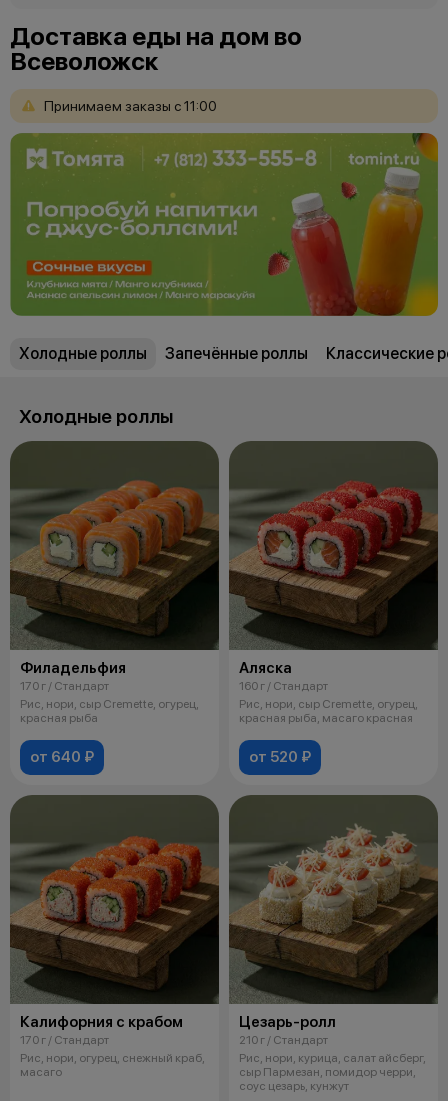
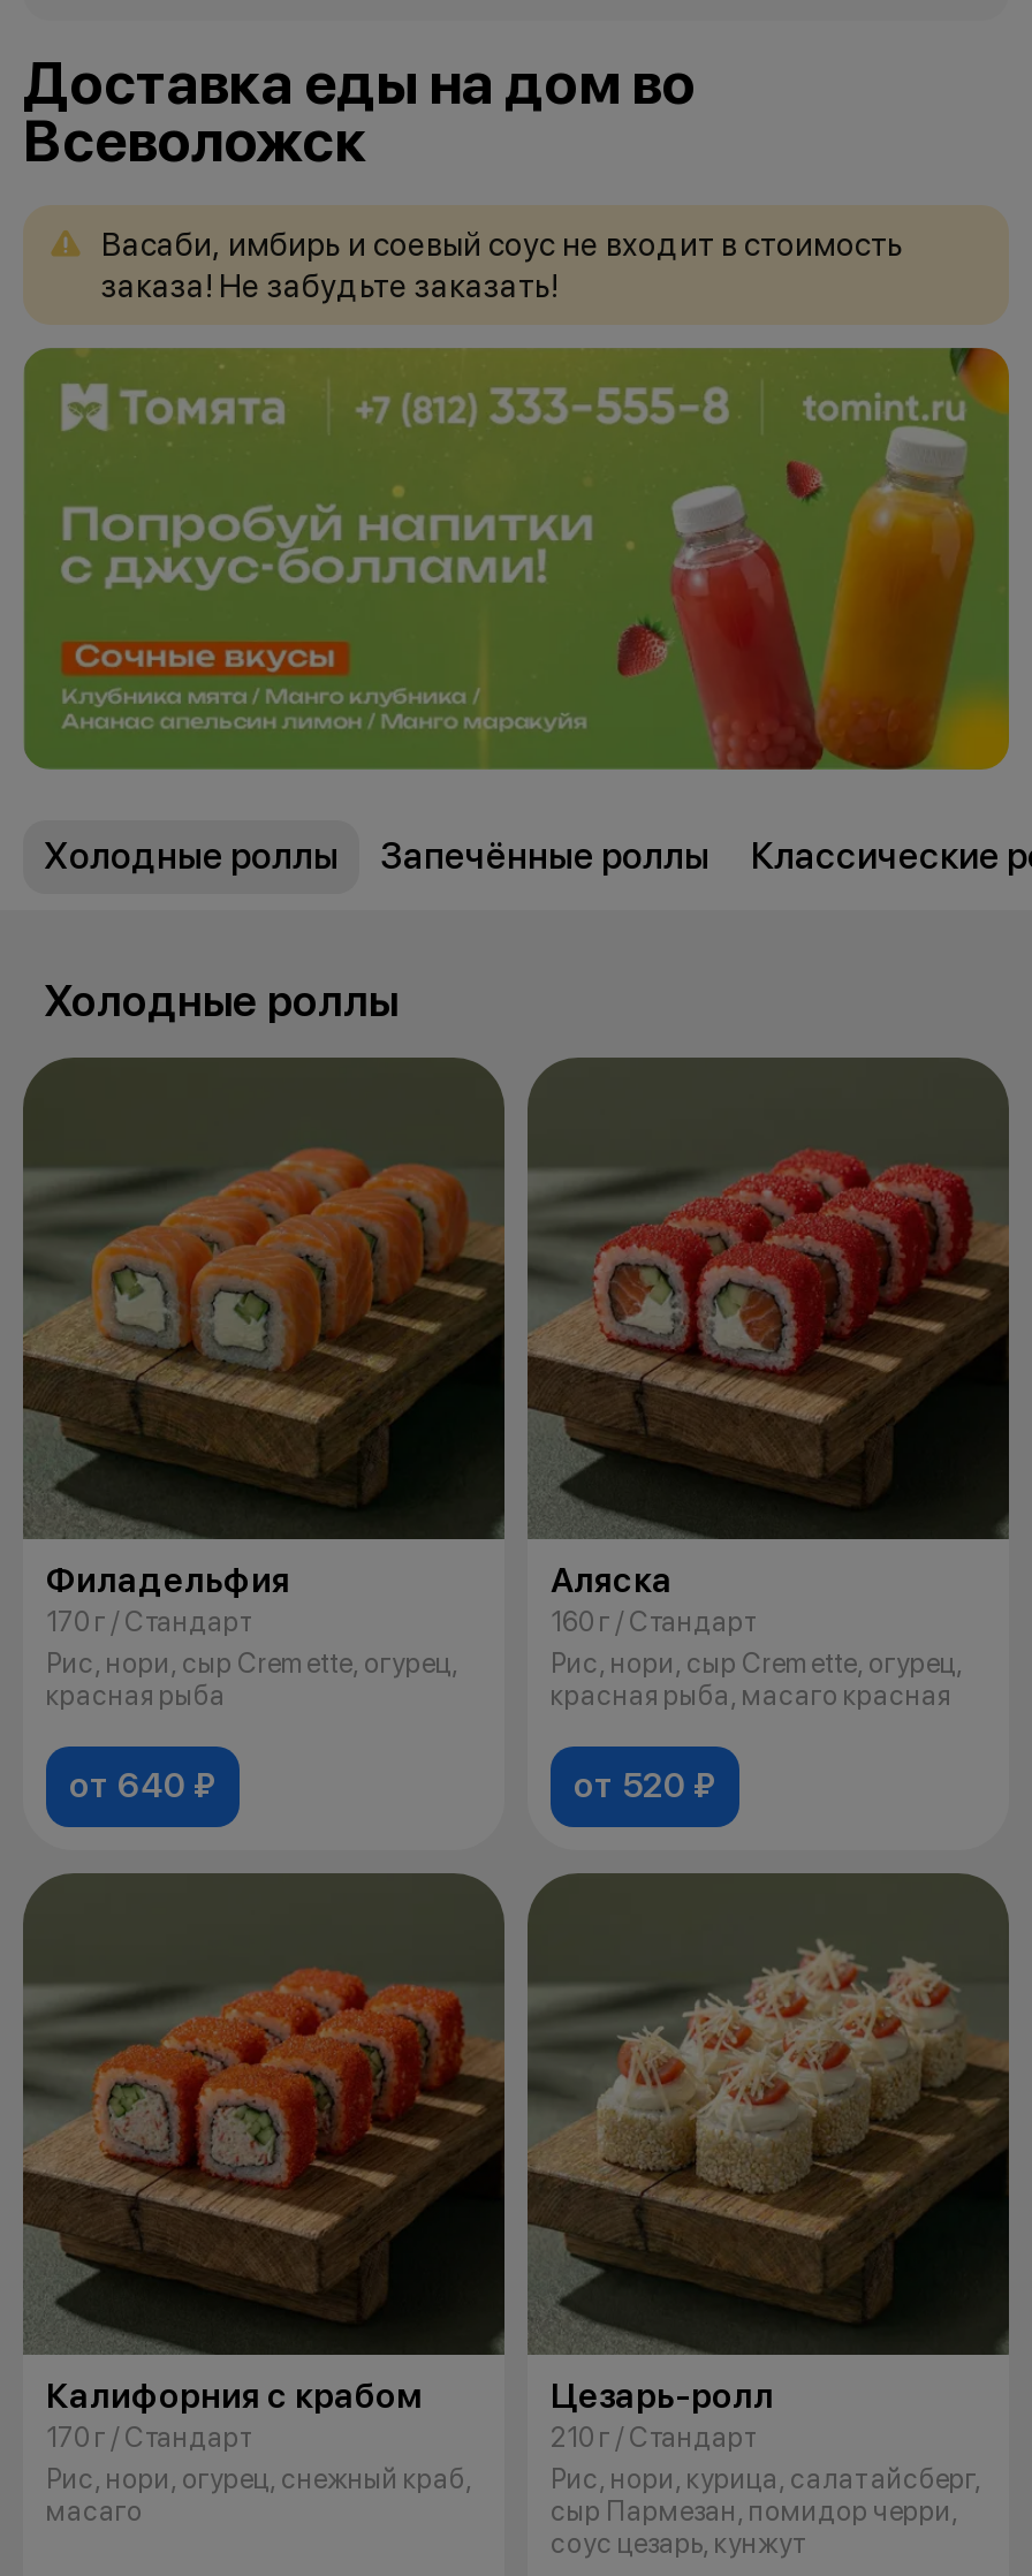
- Принимаем заказы с 11:00
+ Васаби, имбирь и соевый соус не входит в стоимость
+ заказа! Не забудьте заказать!
